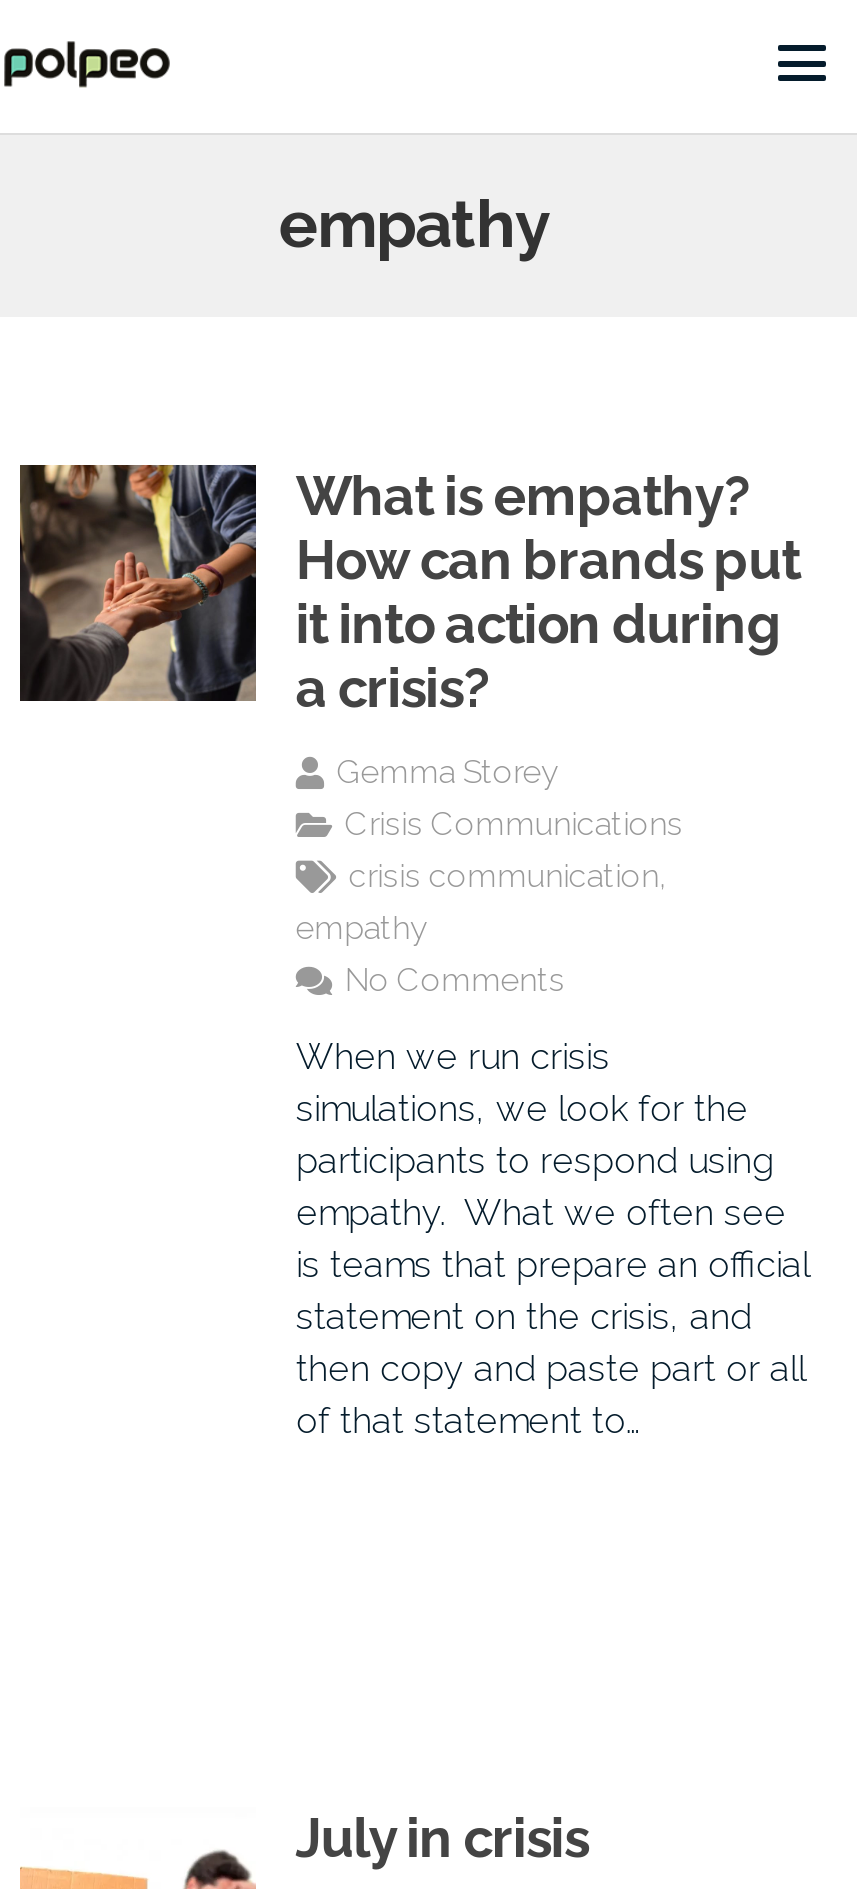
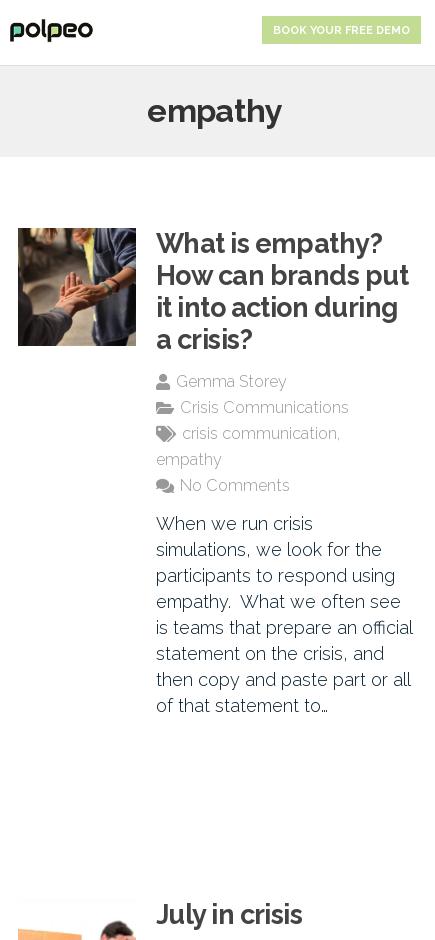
+ BOOK YOUR FREE DEMO
